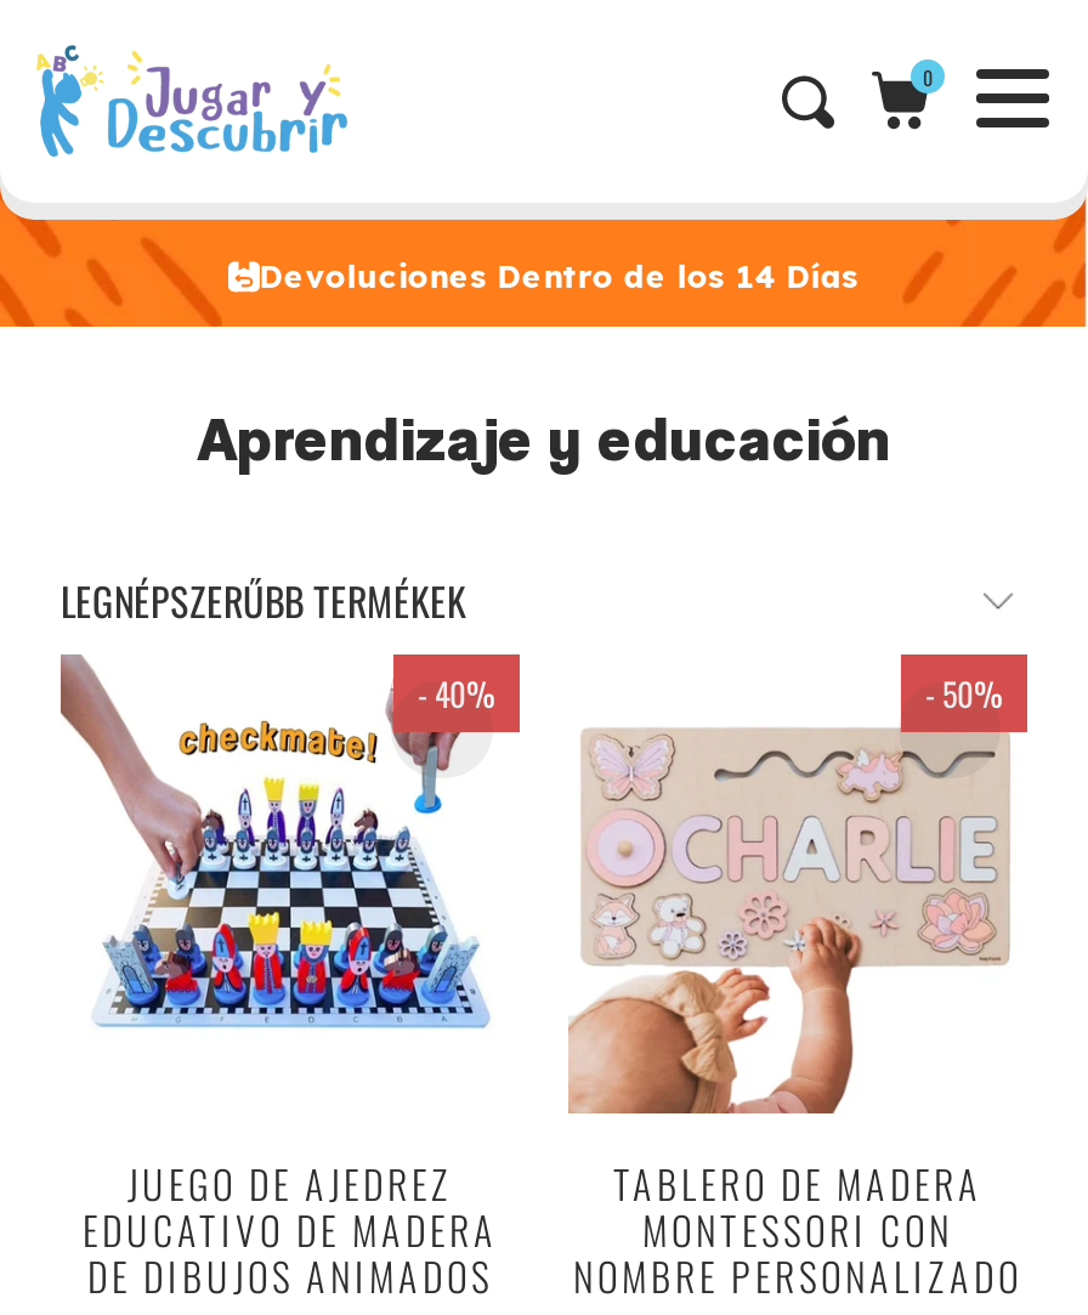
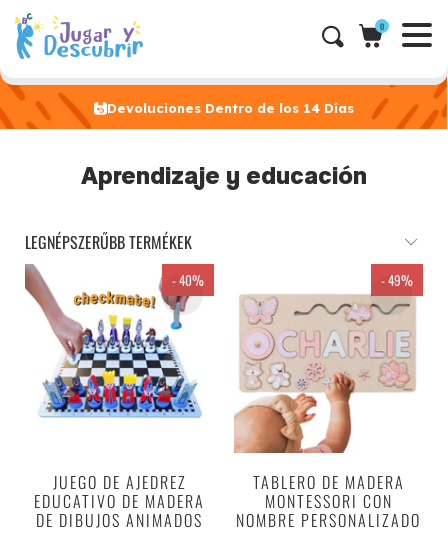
- - 50%
+ - 49%
